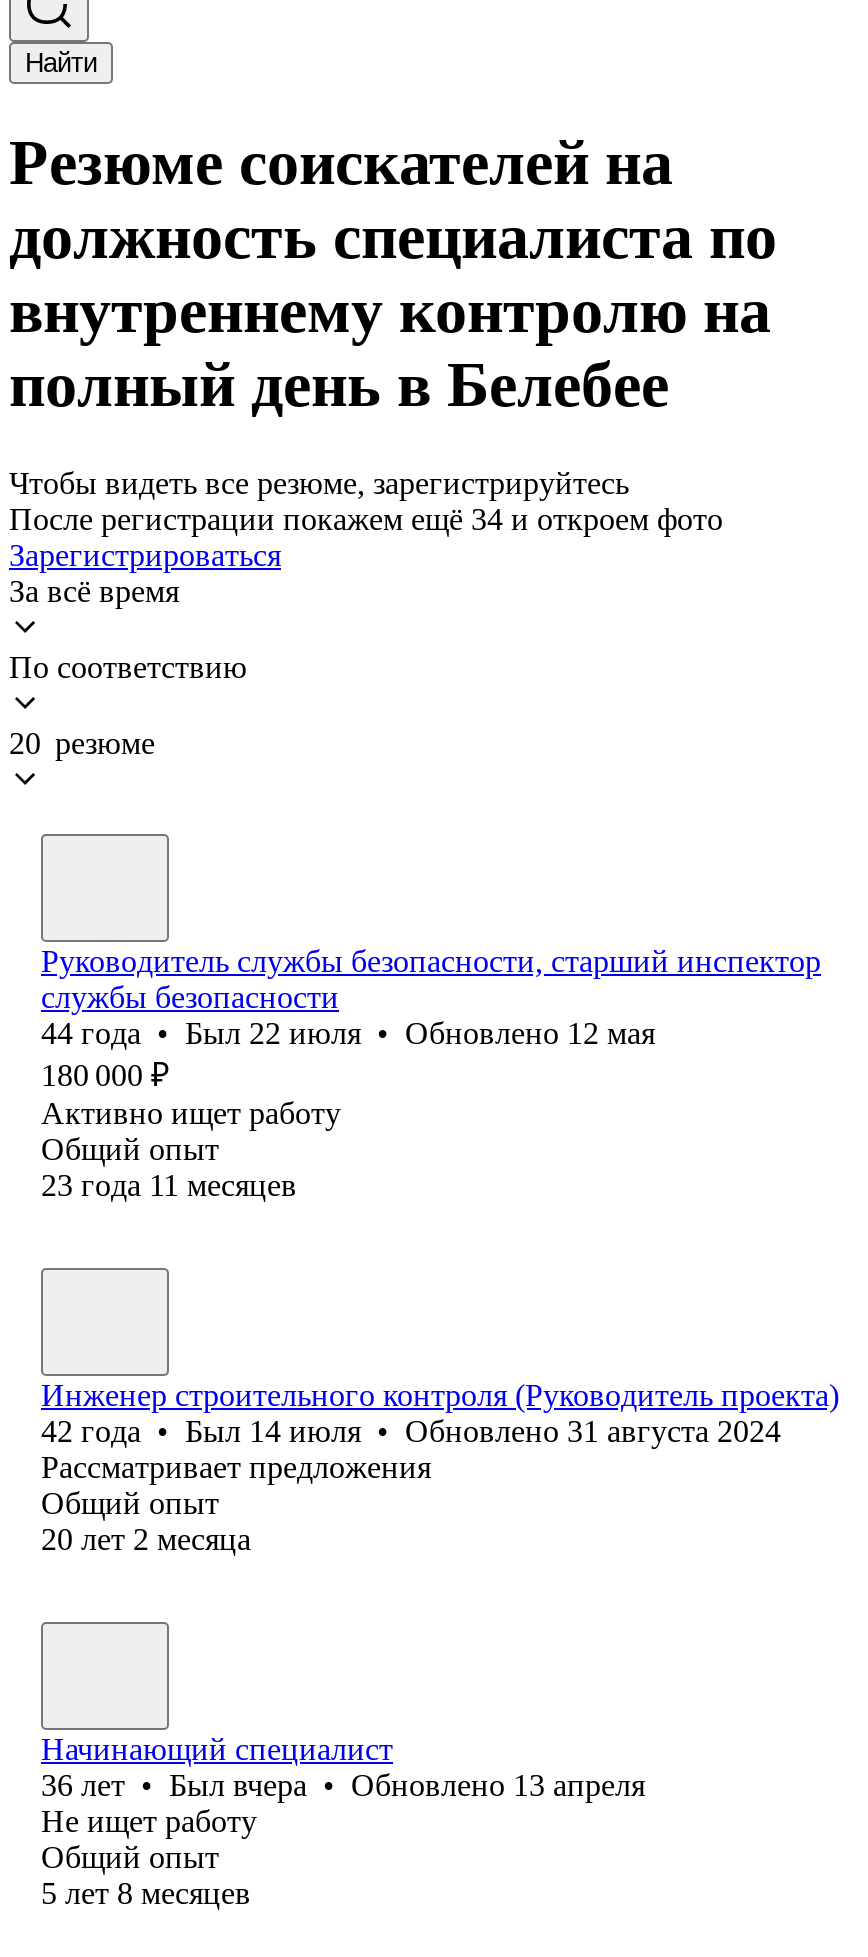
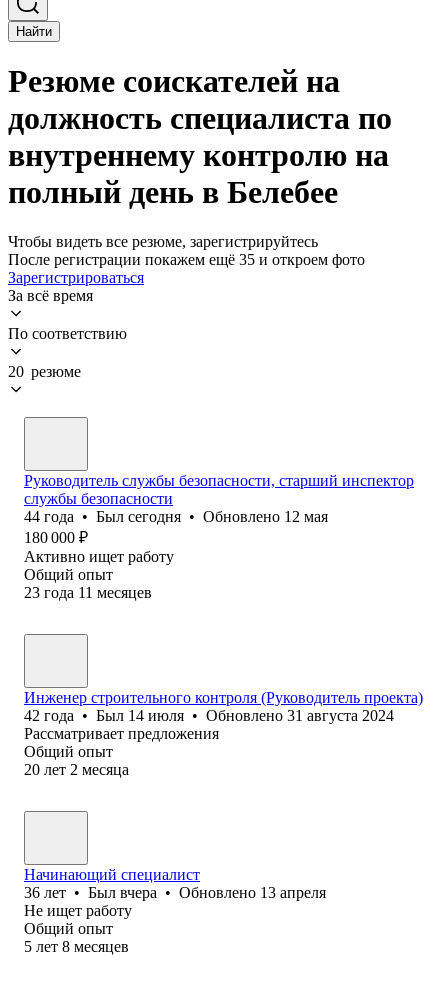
- После регистрации покажем ещё 34 и откроем фото
+ После регистрации покажем ещё 35 и откроем фото

- 44 года • Был 22 июля • Обновлено 12 мая
+ 44 года • Был сегодня • Обновлено 12 мая
